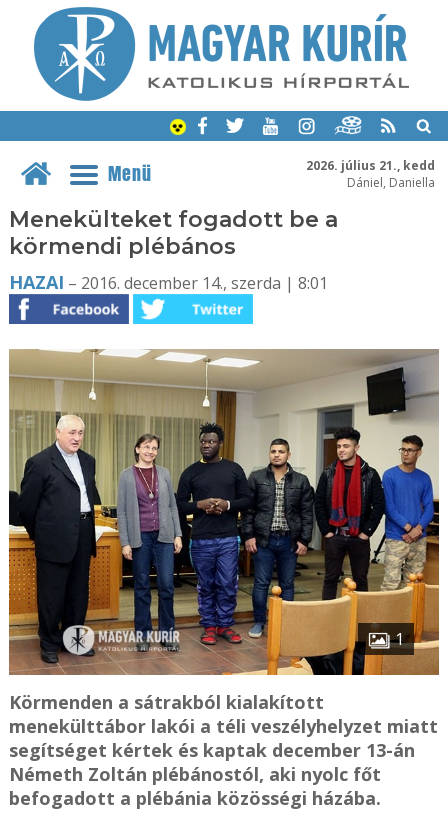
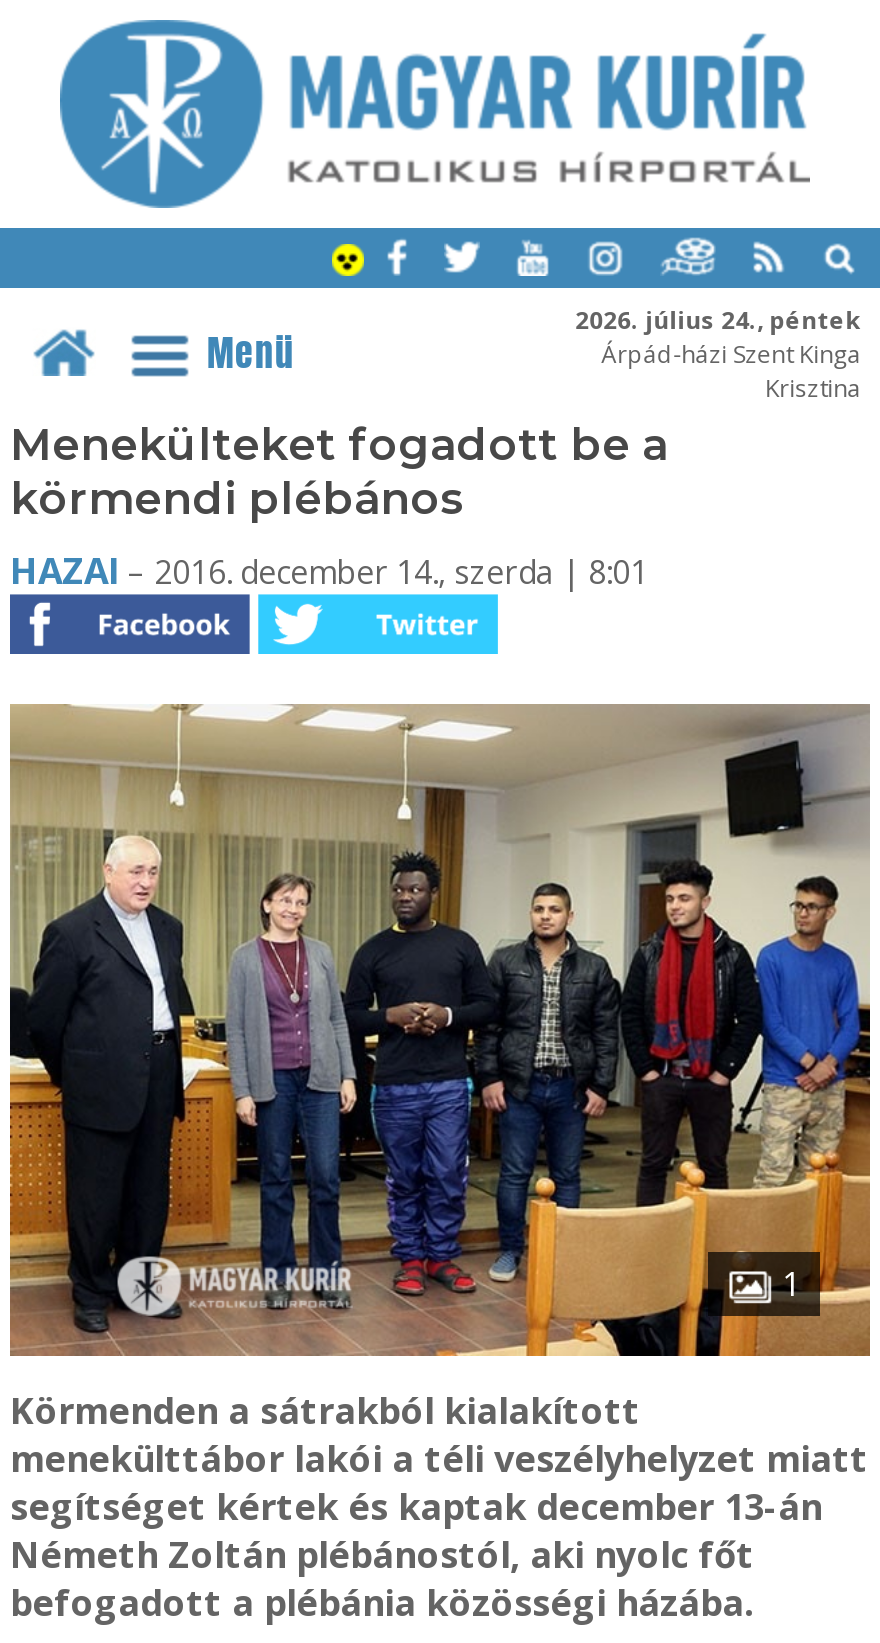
- 2026. július 21., kedd
- Dániel, Daniella
+ 2026. július 24., péntek
+ Árpád-házi Szent Kinga
+ Krisztina
